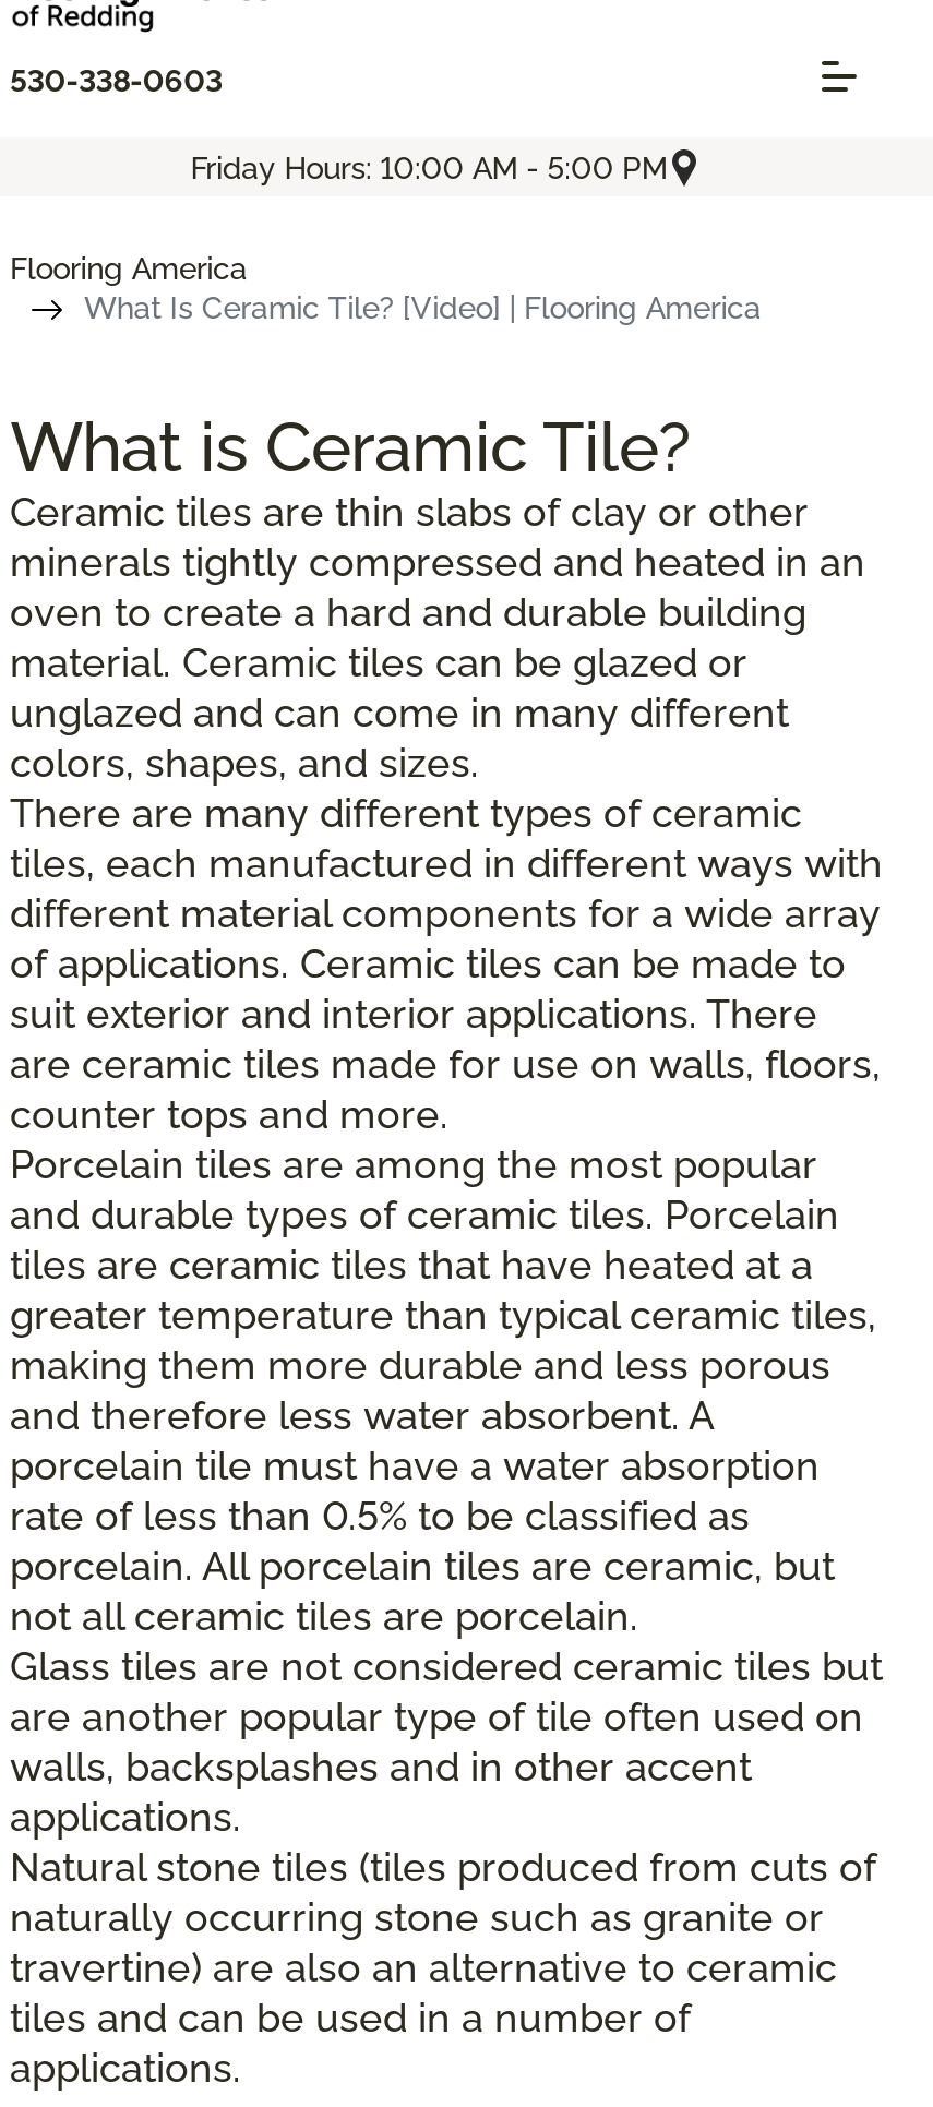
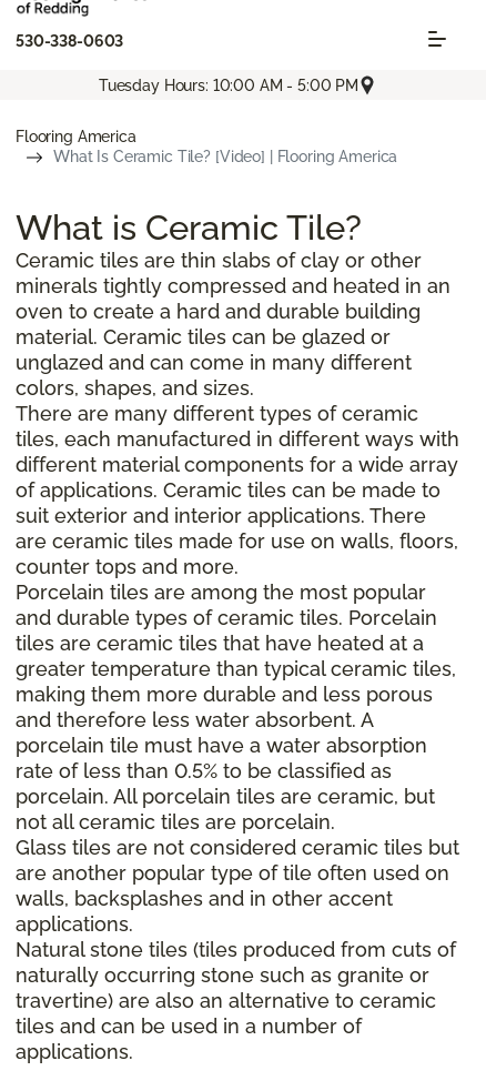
- Friday Hours: 10:00 AM - 5:00 PM
+ Tuesday Hours: 10:00 AM - 5:00 PM
